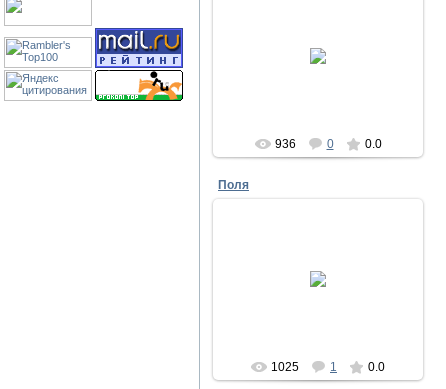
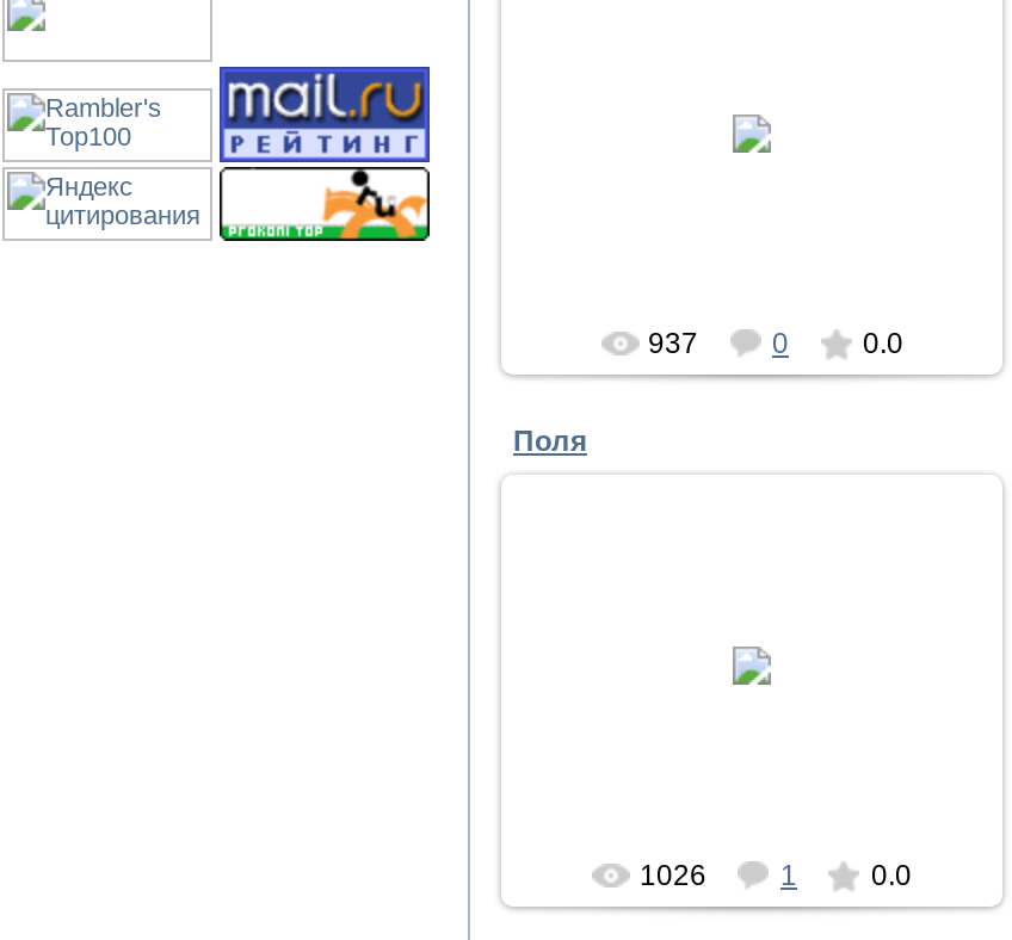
- 936
+ 937

- 1025
+ 1026
